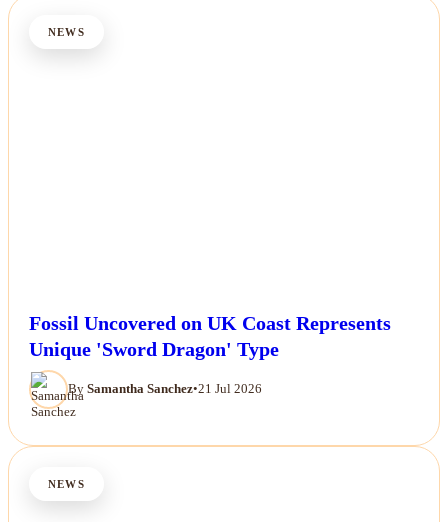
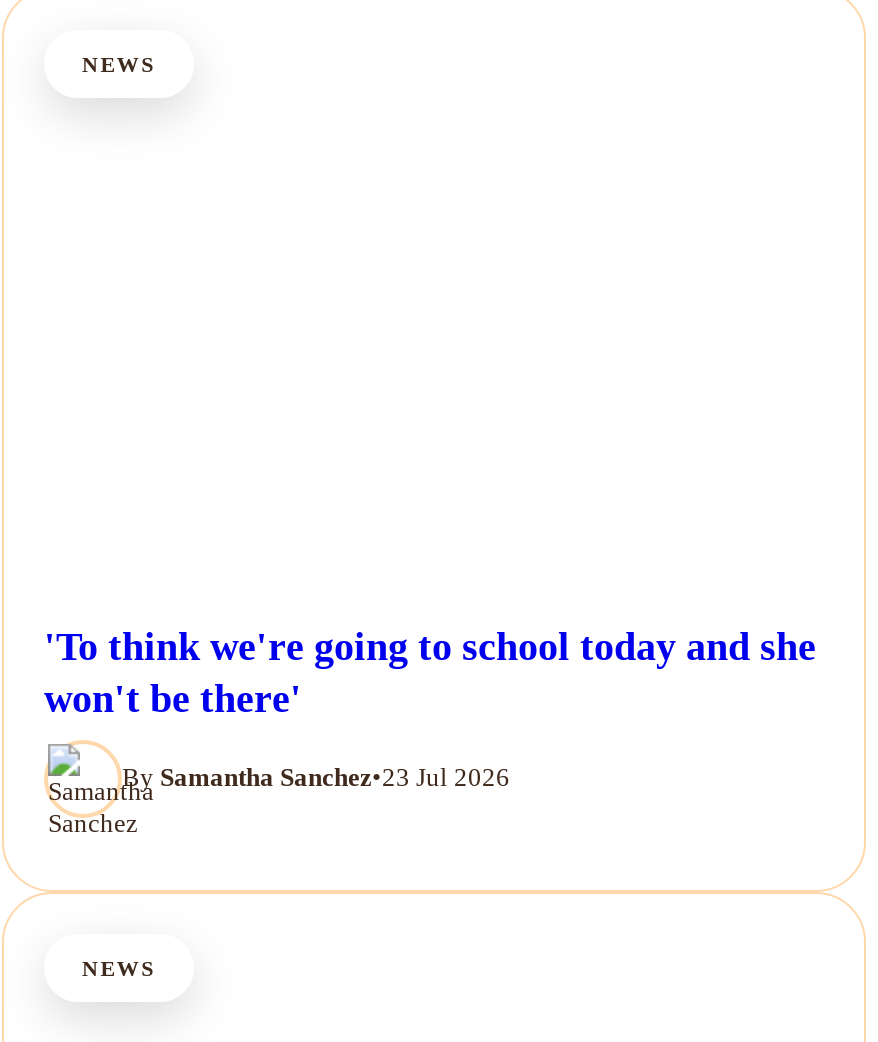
- Fossil Uncovered on UK Coast Represents
- Unique 'Sword Dragon' Type
+ 'To think we're going to school today and she
+ won't be there'

- By Samantha Sanchez•21 Jul 2026
+ By Samantha Sanchez•23 Jul 2026
